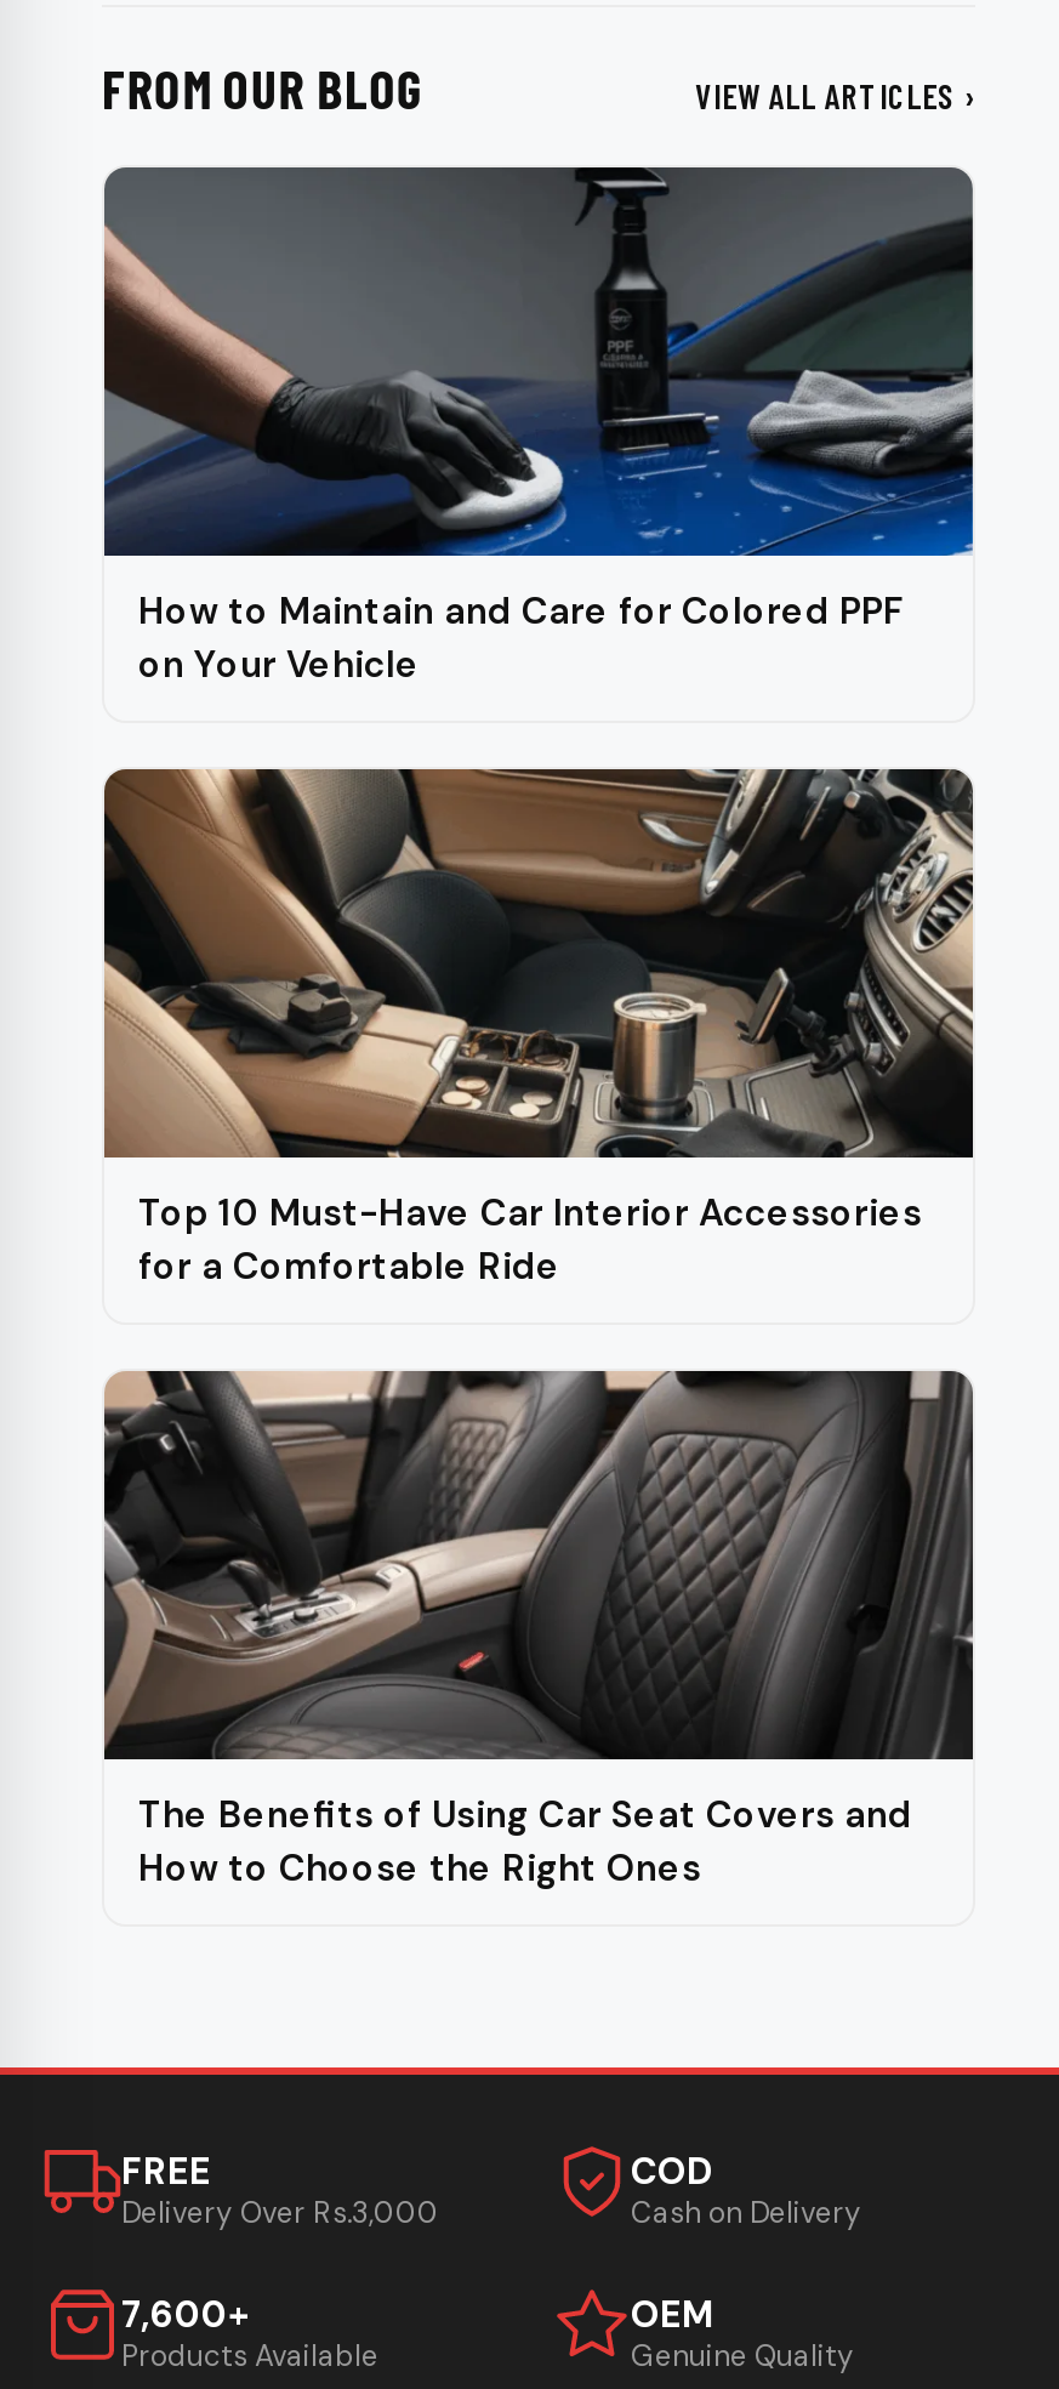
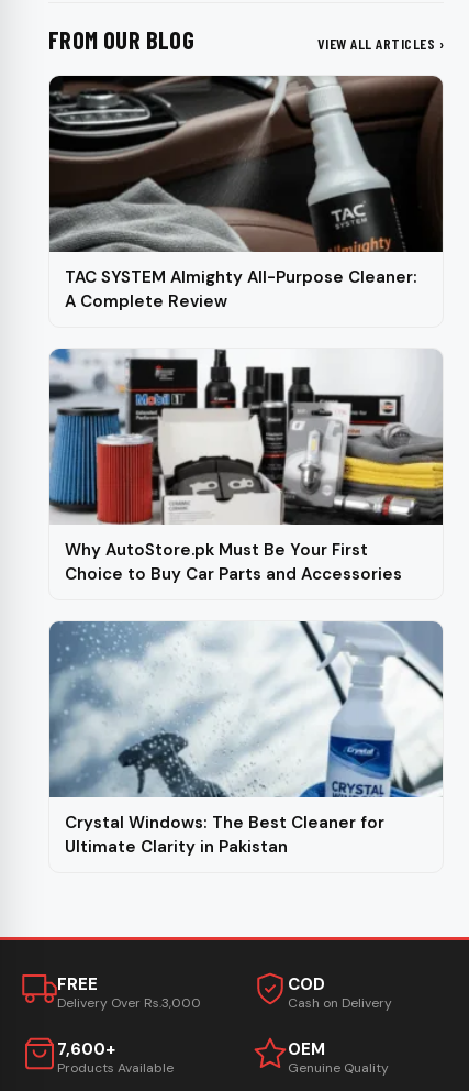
- [image]
- How to Maintain and Care for Colored PPF
- on Your Vehicle
+ [image]
+ TAC SYSTEM Almighty All-Purpose Cleaner:
+ A Complete Review

- [image]
- Top 10 Must-Have Car Interior Accessories
- for a Comfortable Ride
+ [image]
+ Why AutoStore.pk Must Be Your First
+ Choice to Buy Car Parts and Accessories

- [image]
- The Benefits of Using Car Seat Covers and
- How to Choose the Right Ones
+ [image]
+ Crystal Windows: The Best Cleaner for
+ Ultimate Clarity in Pakistan
